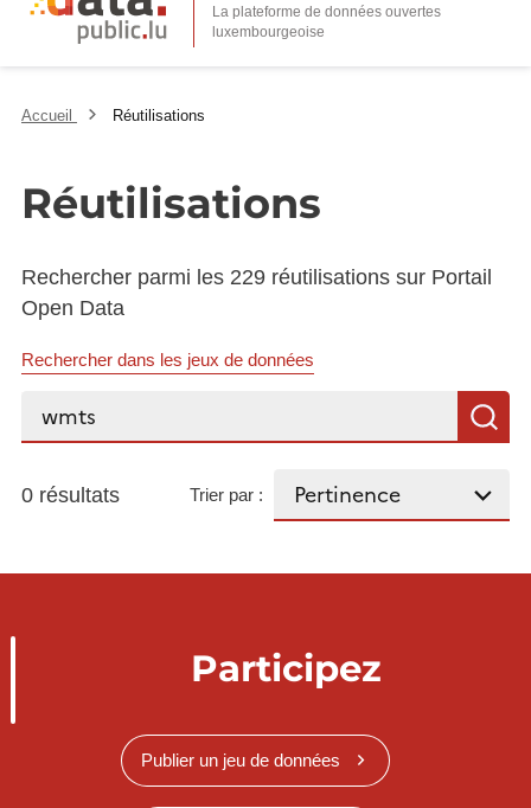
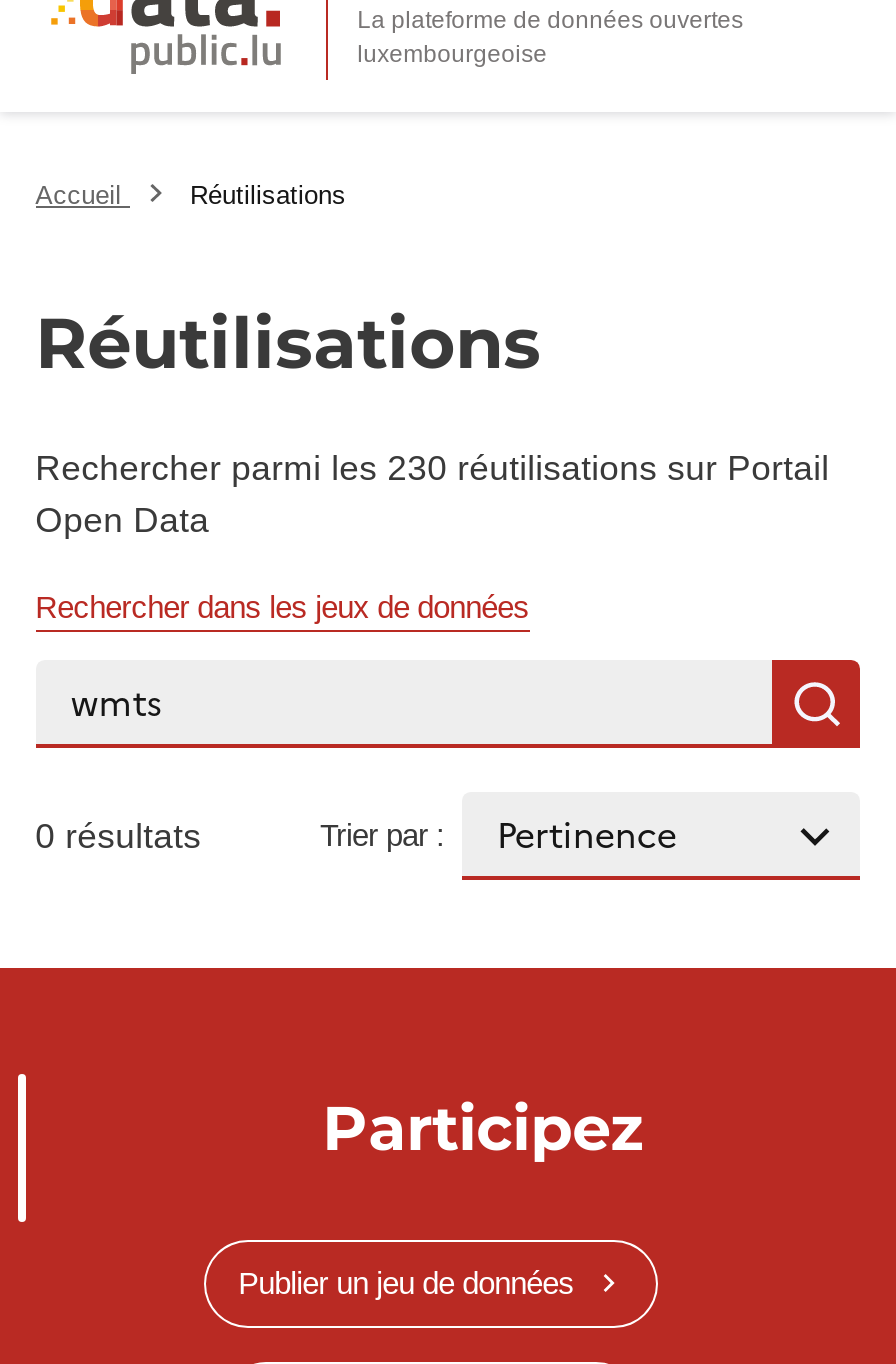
- Rechercher parmi les 229 réutilisations sur Portail
+ Rechercher parmi les 230 réutilisations sur Portail
